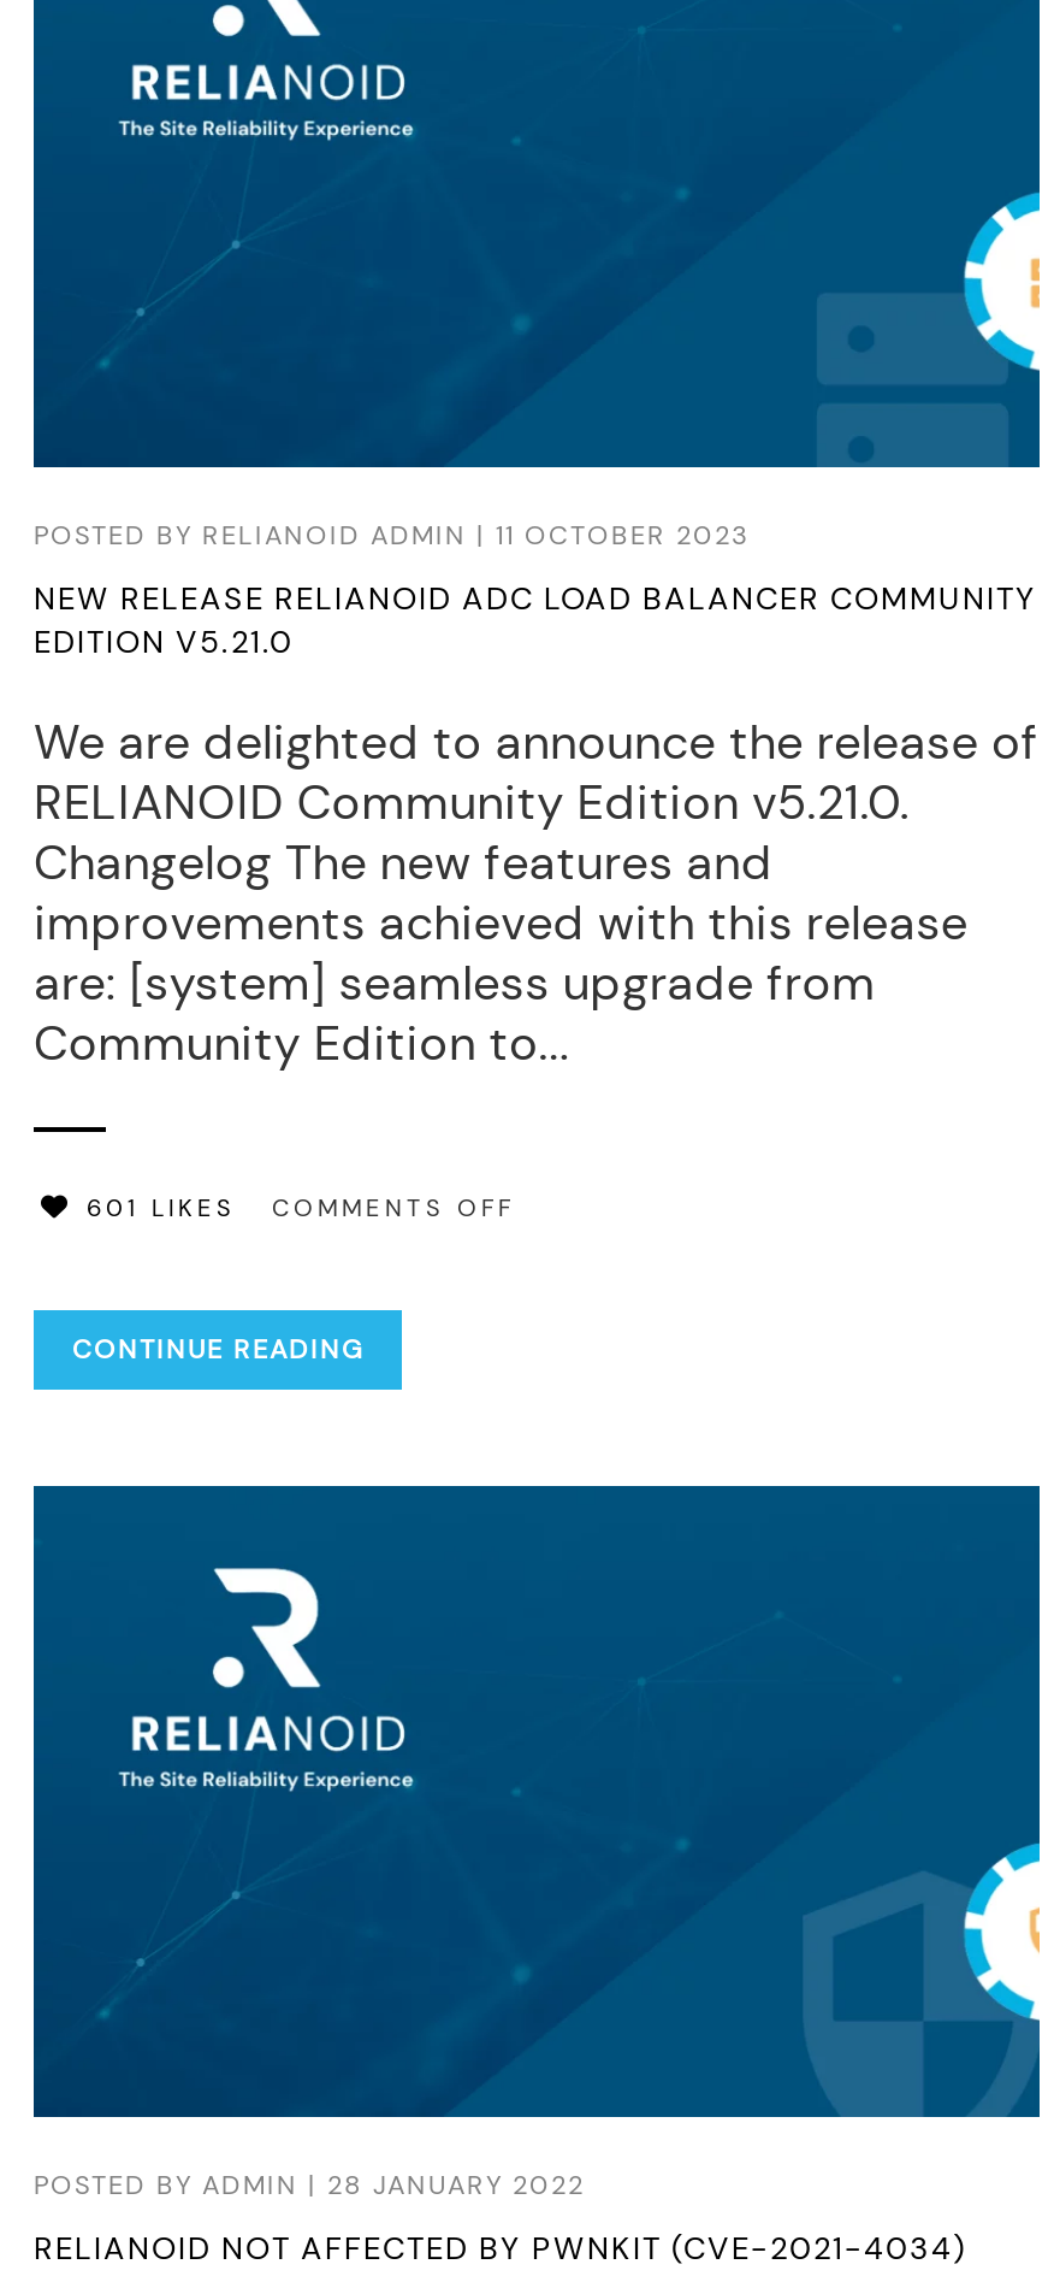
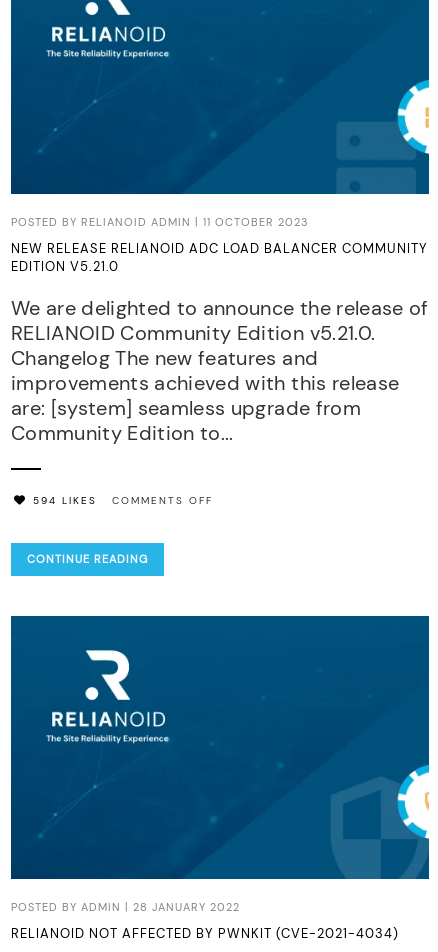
- 601 LIKES
+ 594 LIKES
